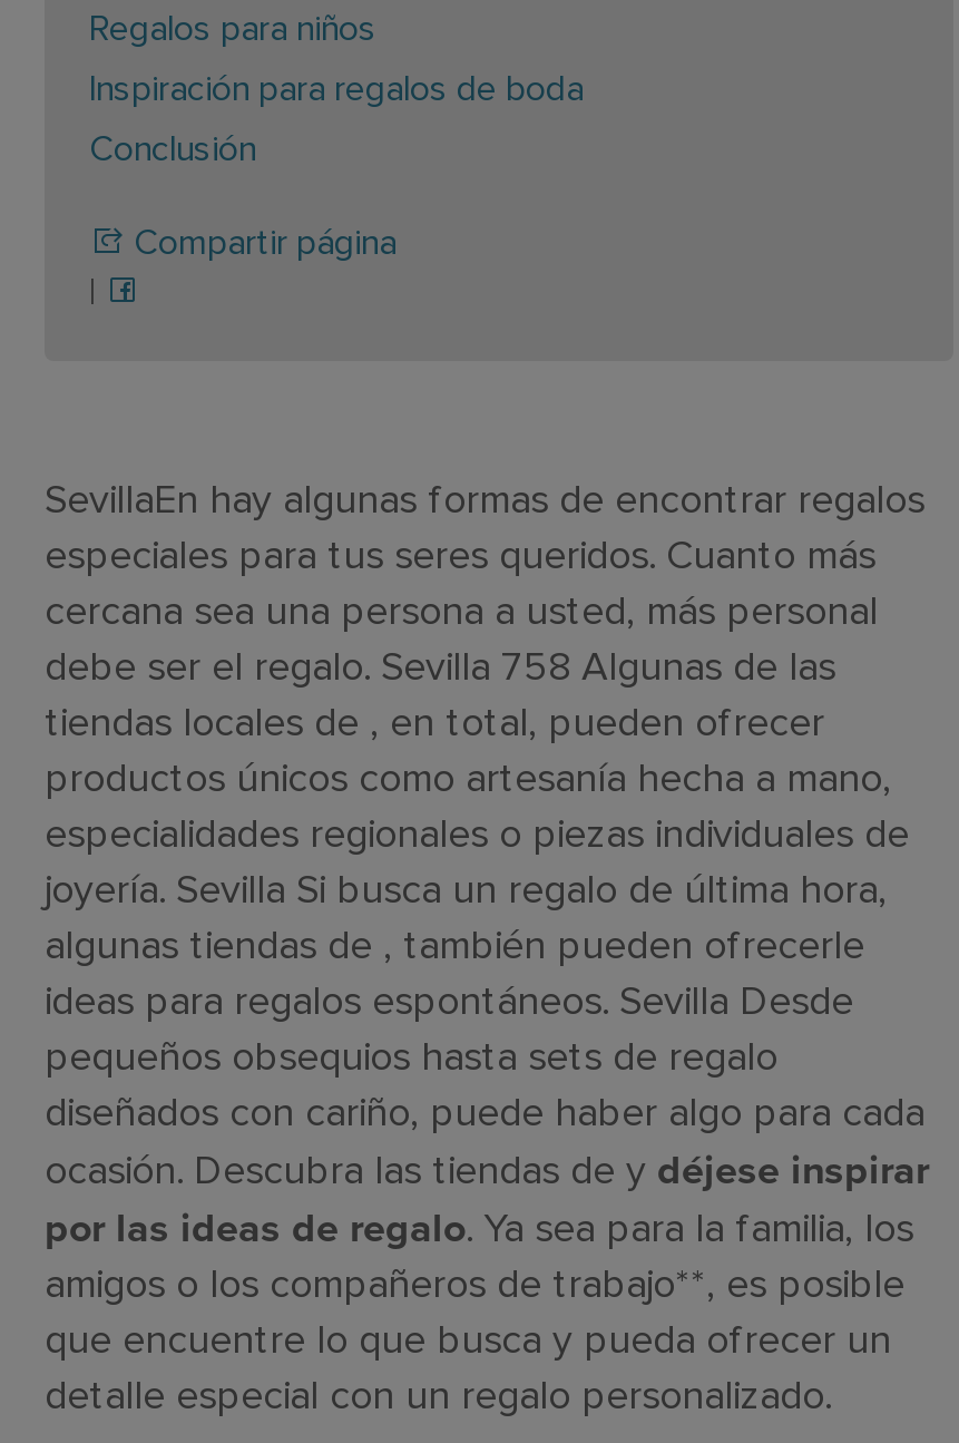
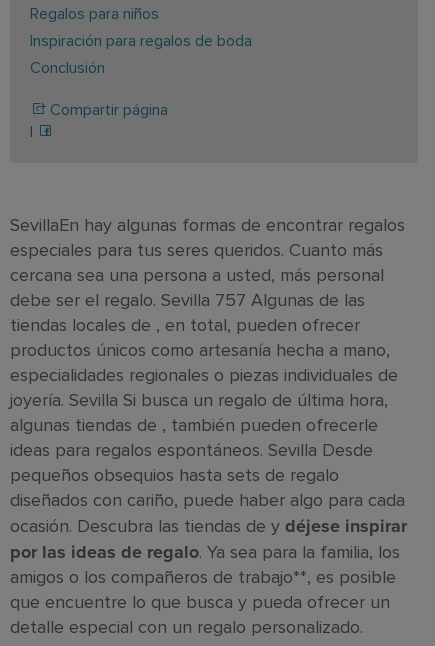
- debe ser el regalo. Sevilla 758 Algunas de las
+ debe ser el regalo. Sevilla 757 Algunas de las
